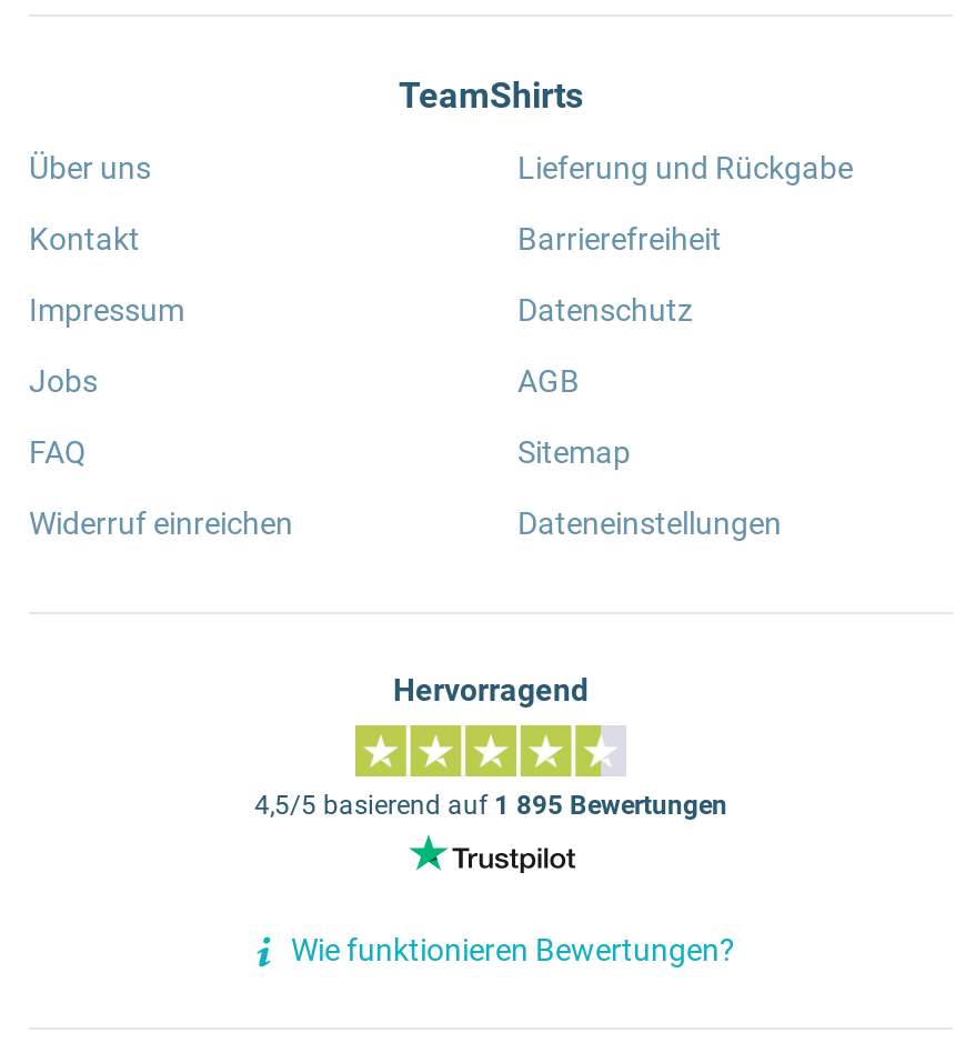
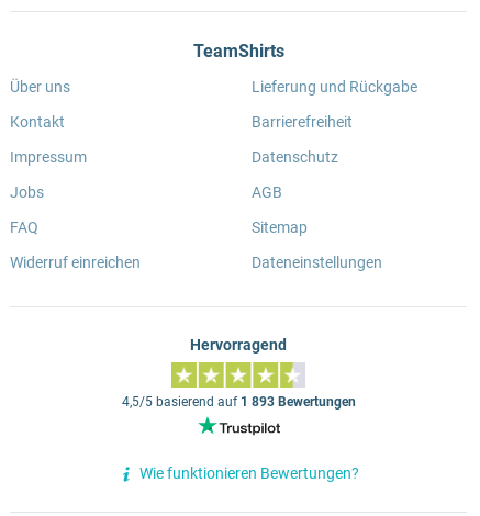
- 4,5/5 basierend auf 1 895 Bewertungen
+ 4,5/5 basierend auf 1 893 Bewertungen
